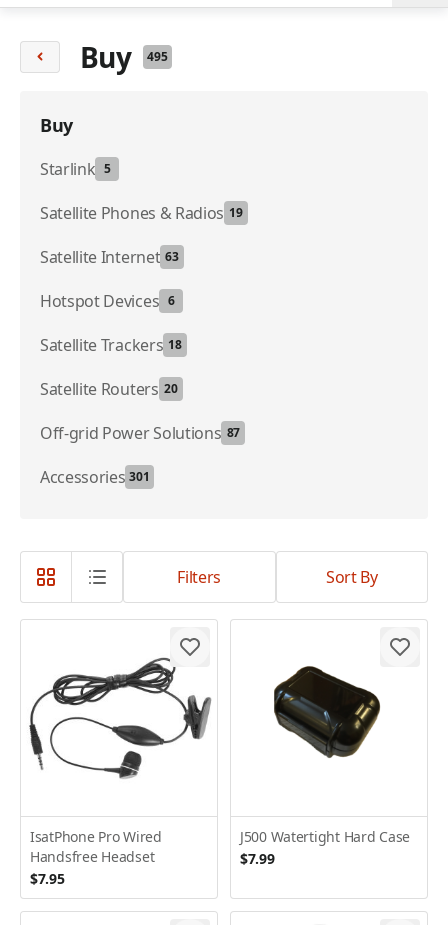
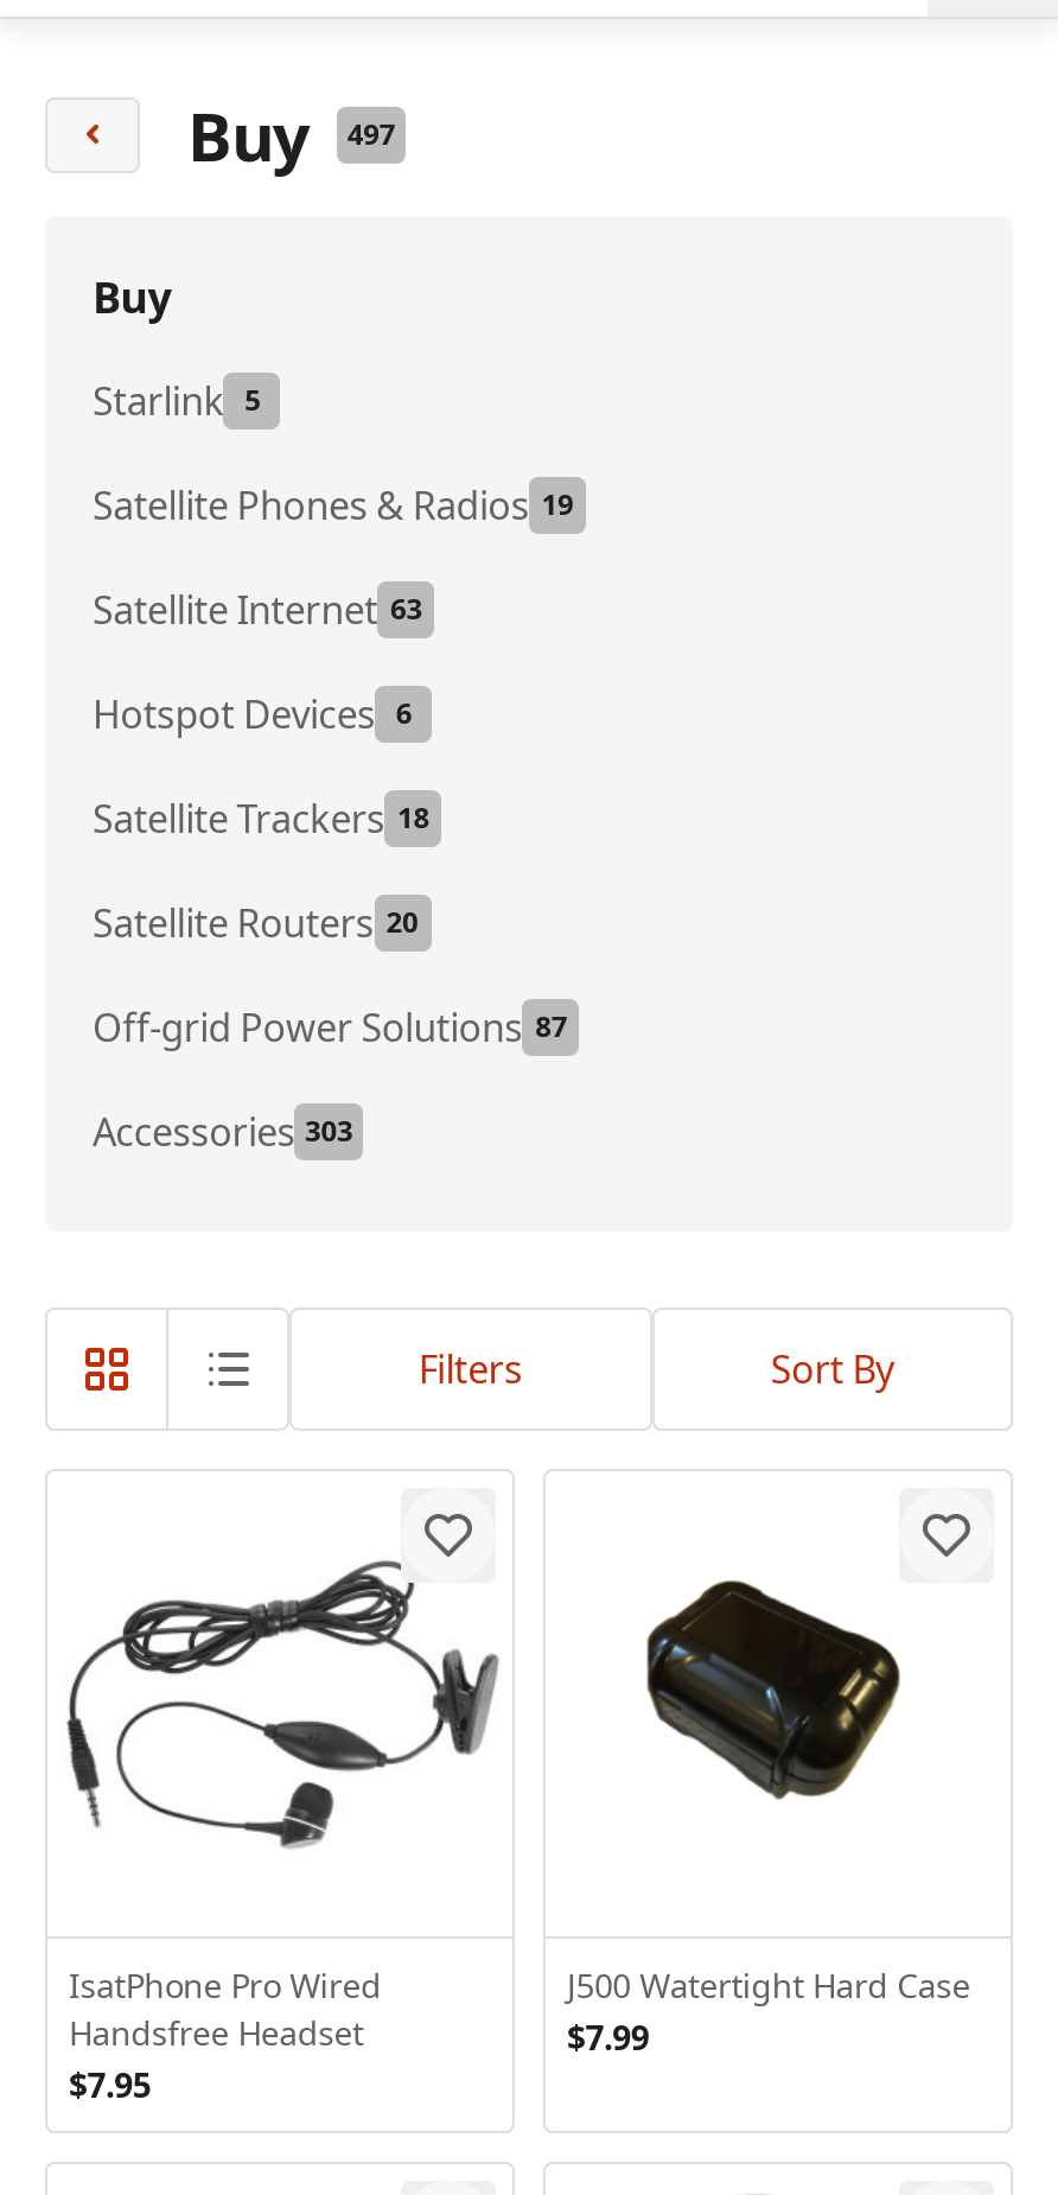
- Buy 495
+ Buy 497

- Accessories 301
+ Accessories 303
